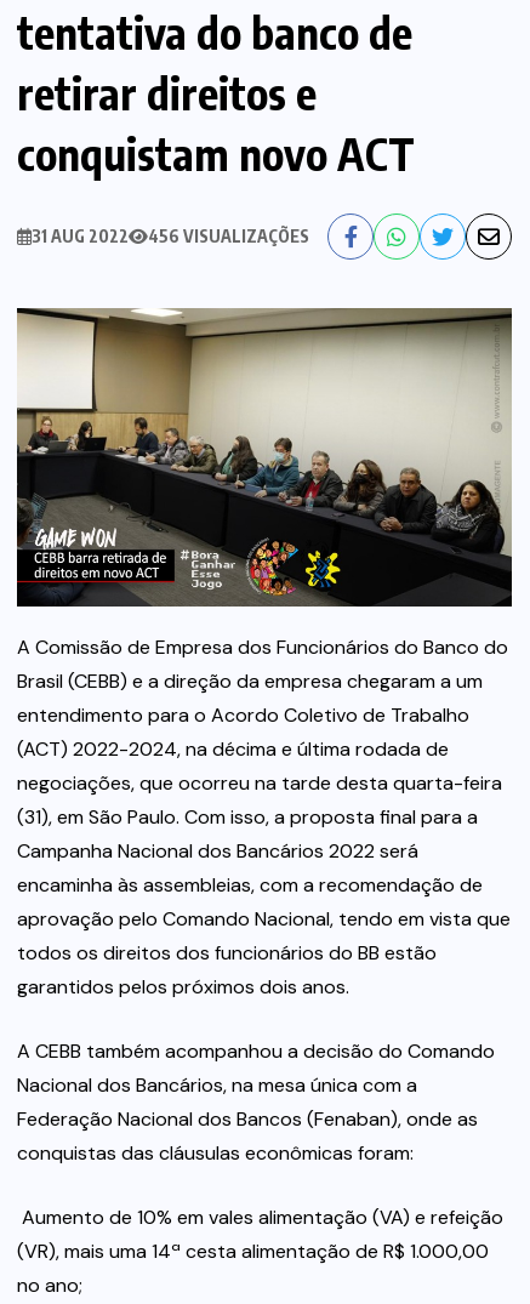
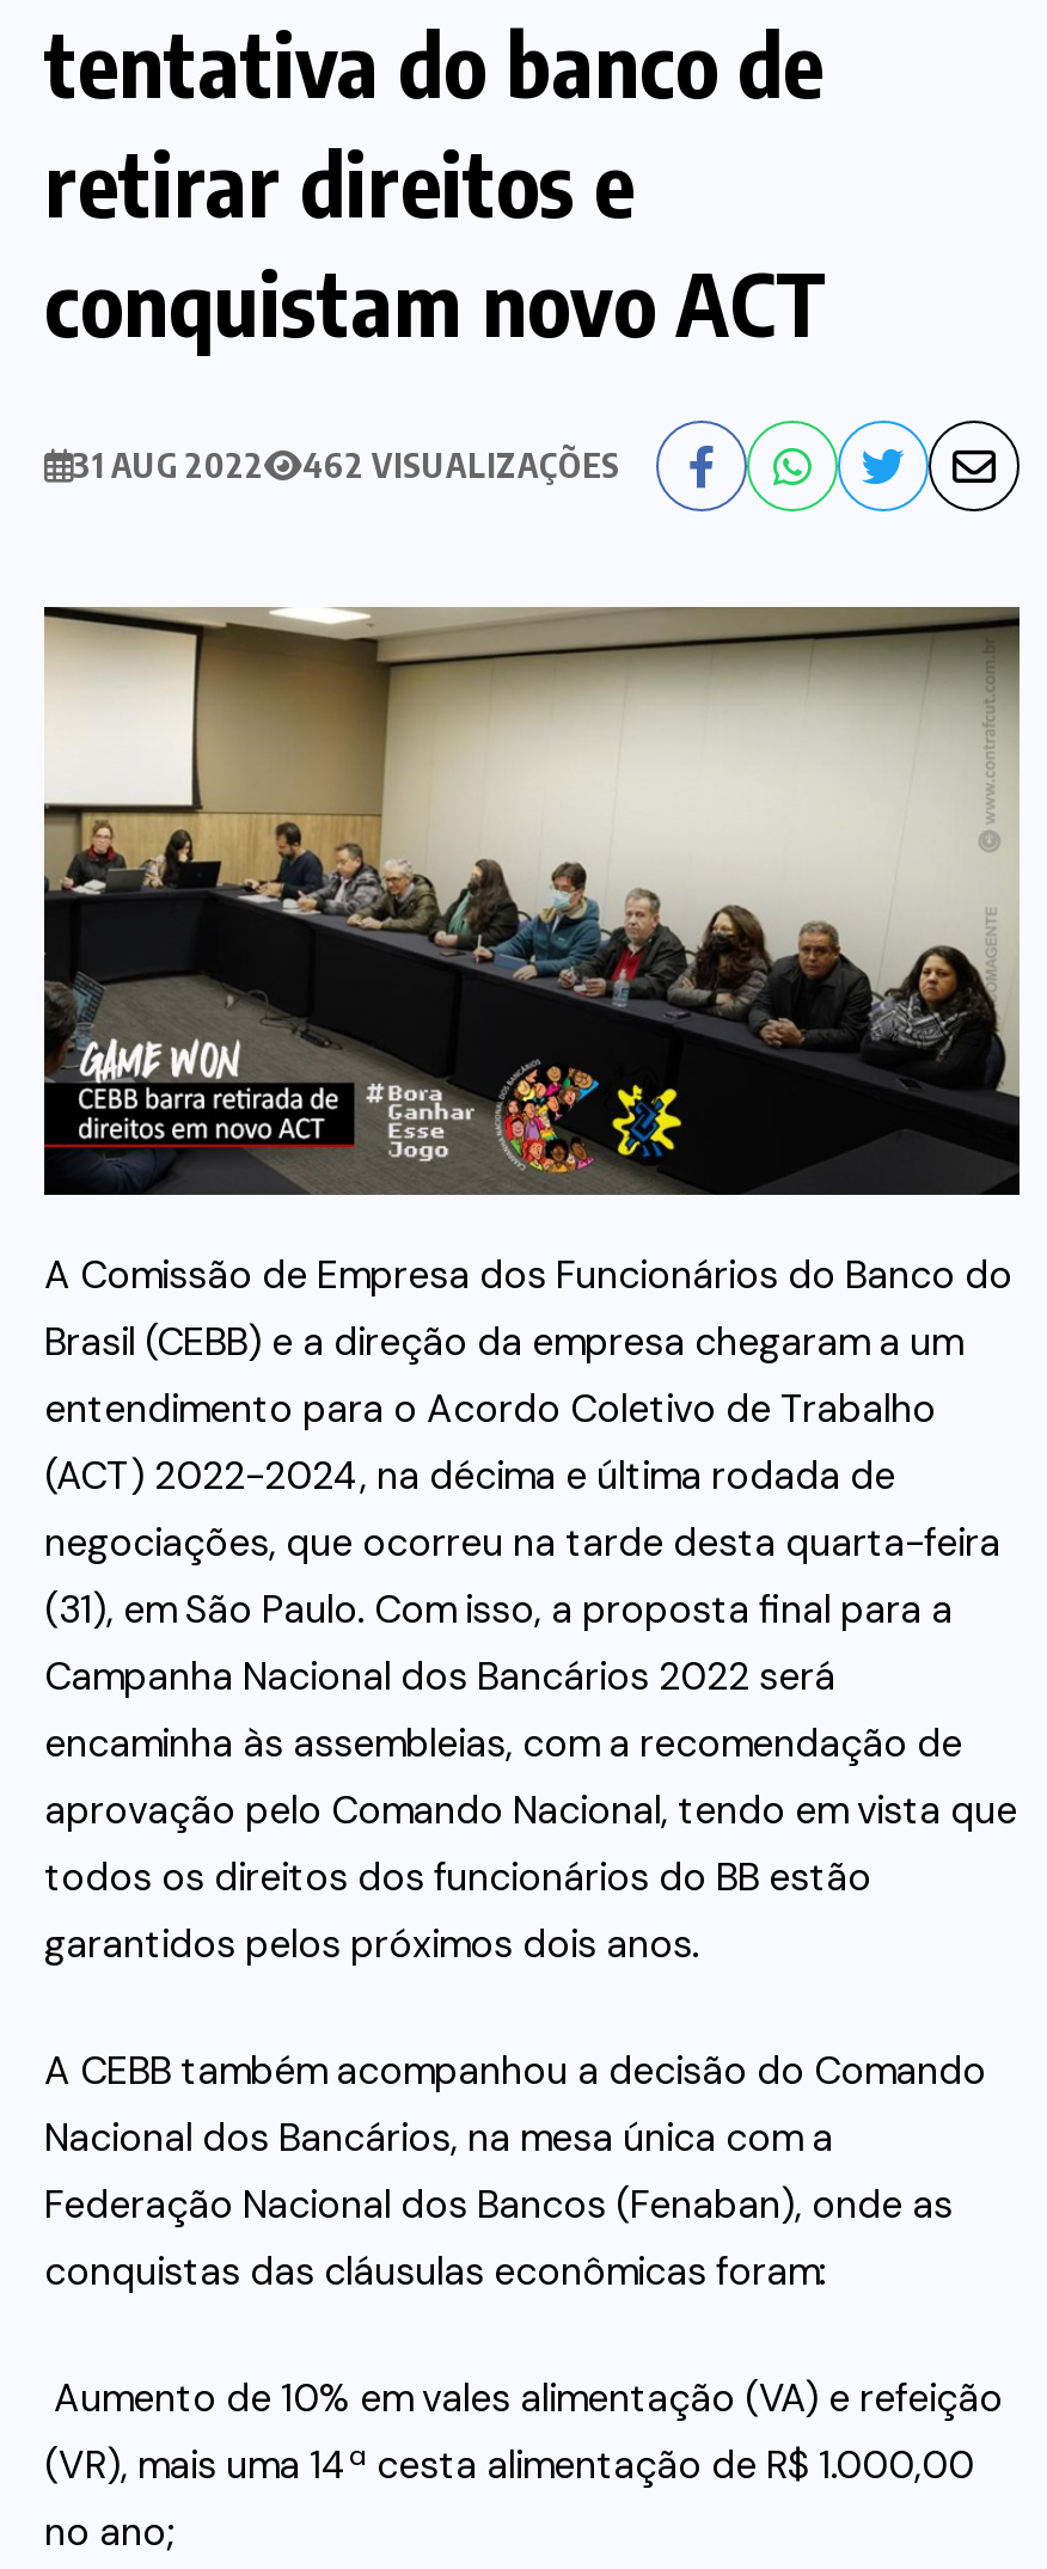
- 456 VISUALIZAÇÕES
+ 462 VISUALIZAÇÕES
